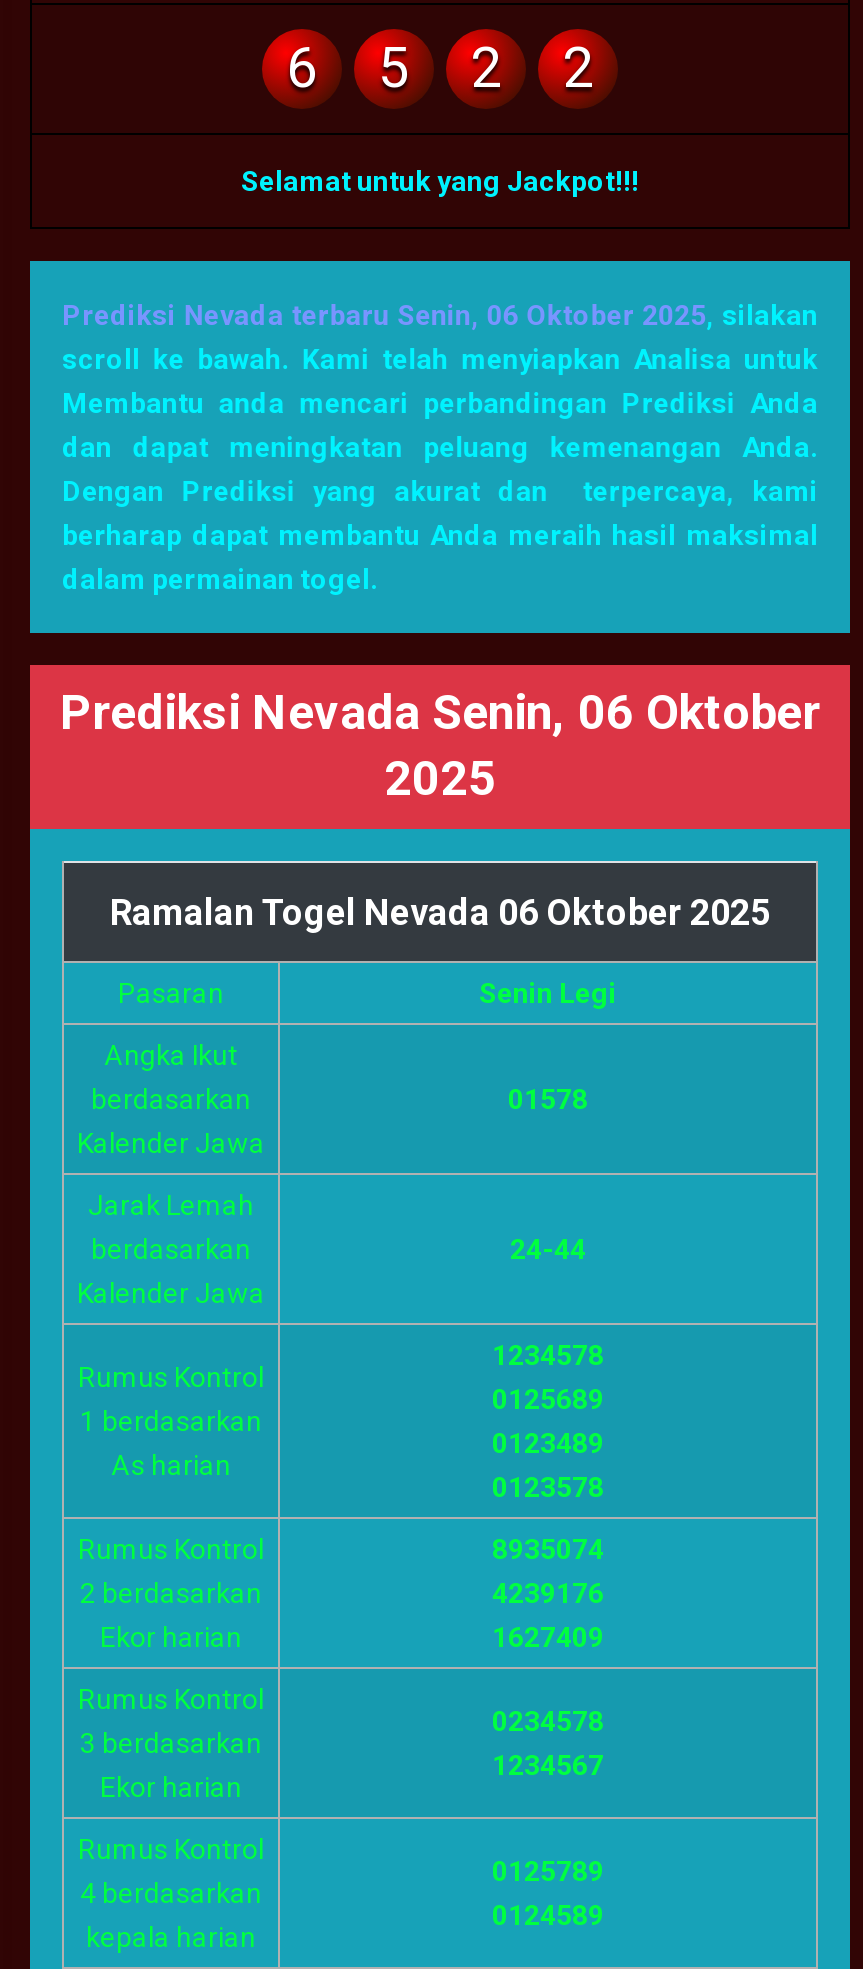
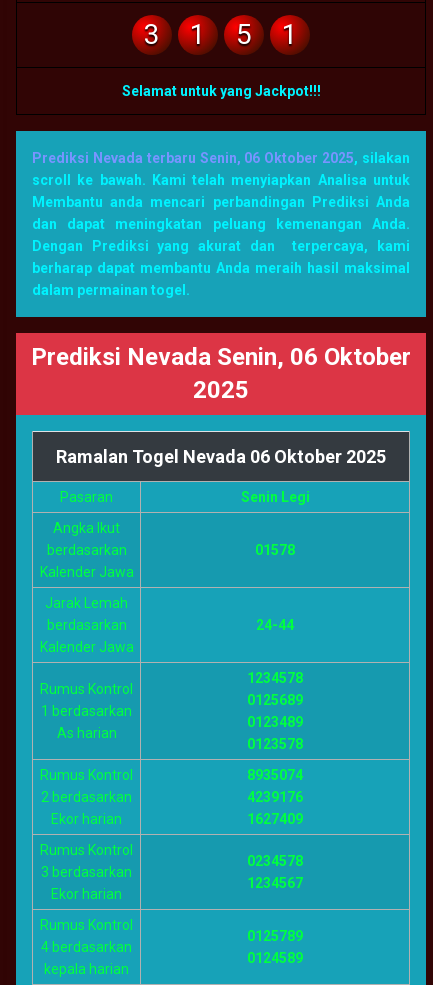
- 6
+ 3
+ 1

- 2
- 2
+ 1
